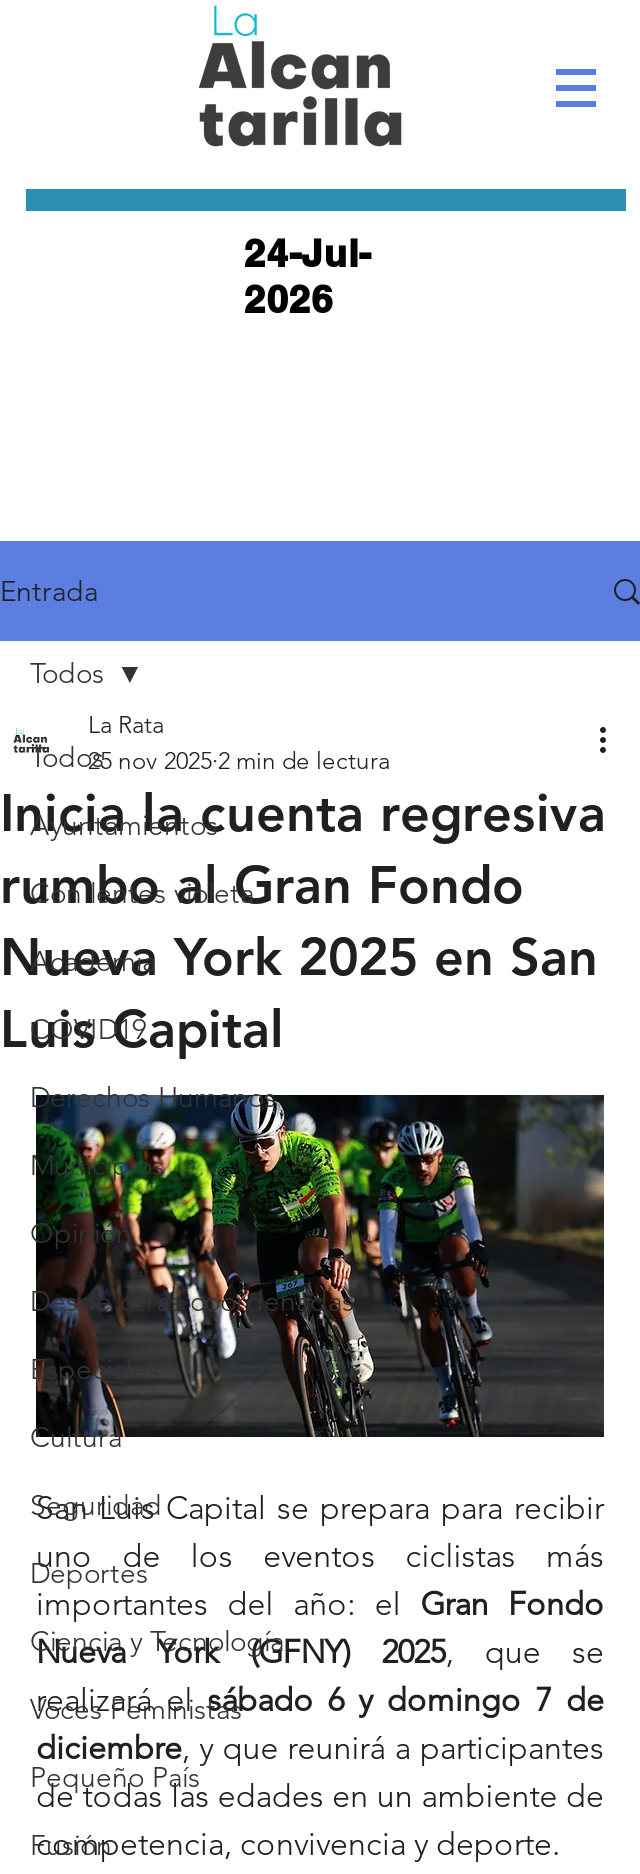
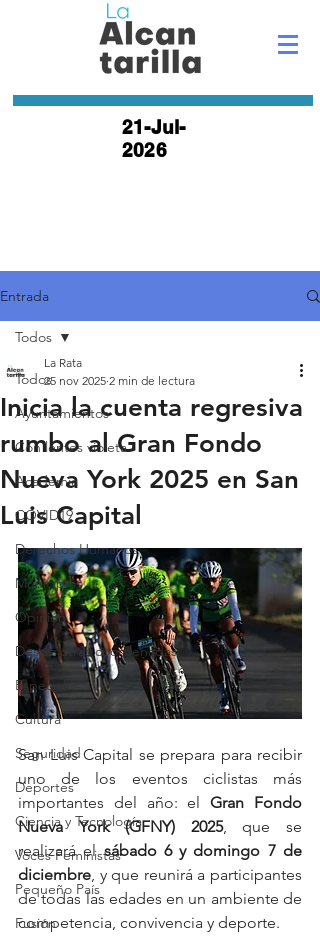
- 24-Jul-
+ 21-Jul-
